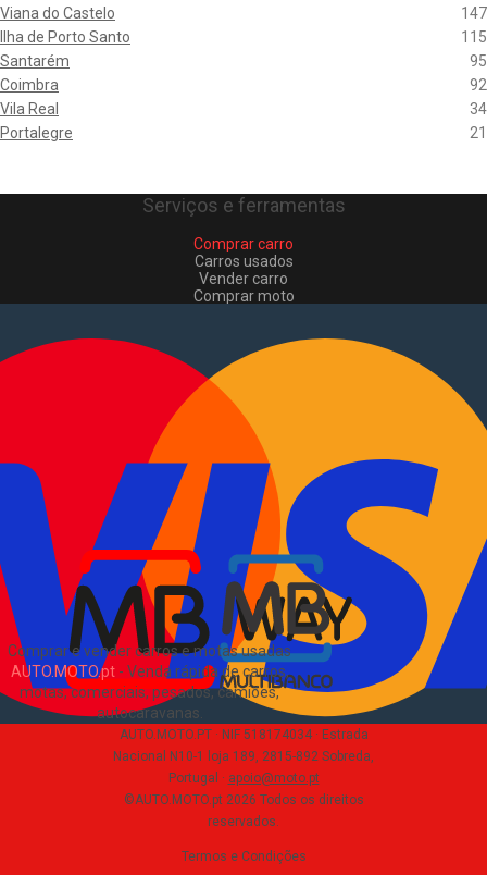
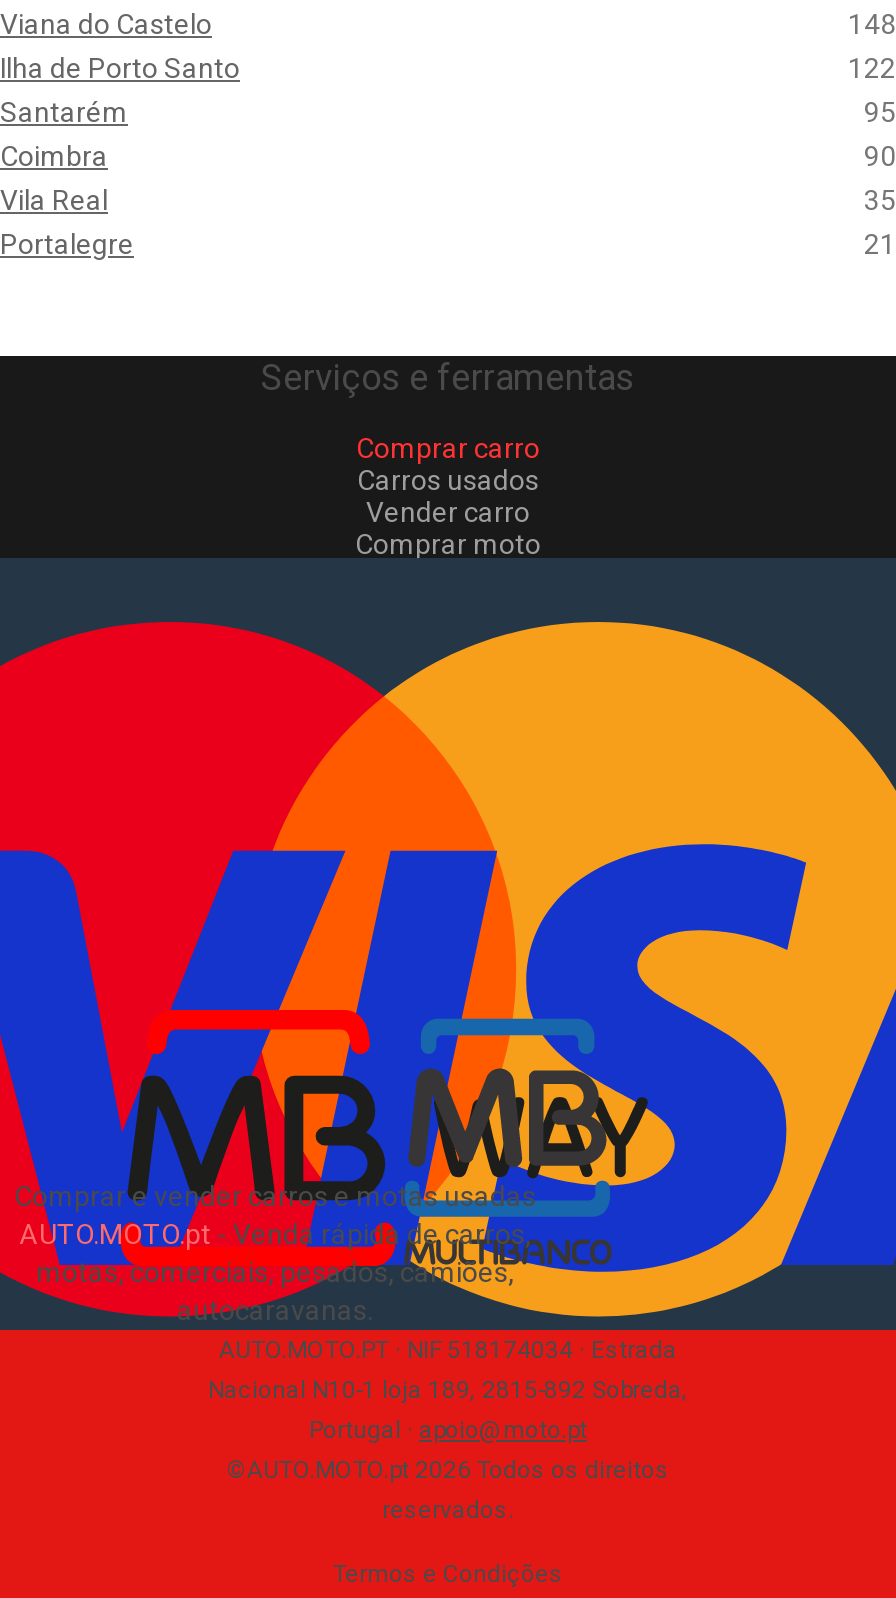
- 147
+ 148

- 115
+ 122

- 92
+ 90

- 34
+ 35
